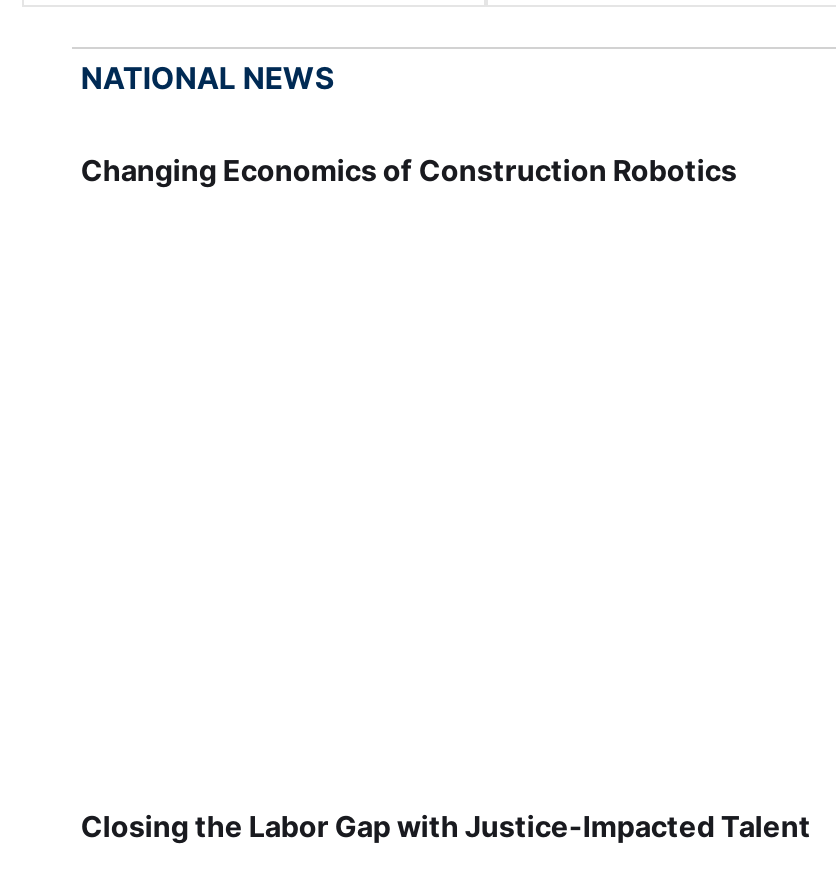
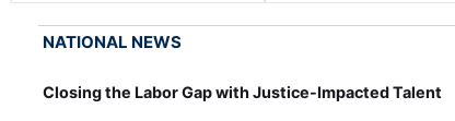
- Changing Economics of Construction Robotics
